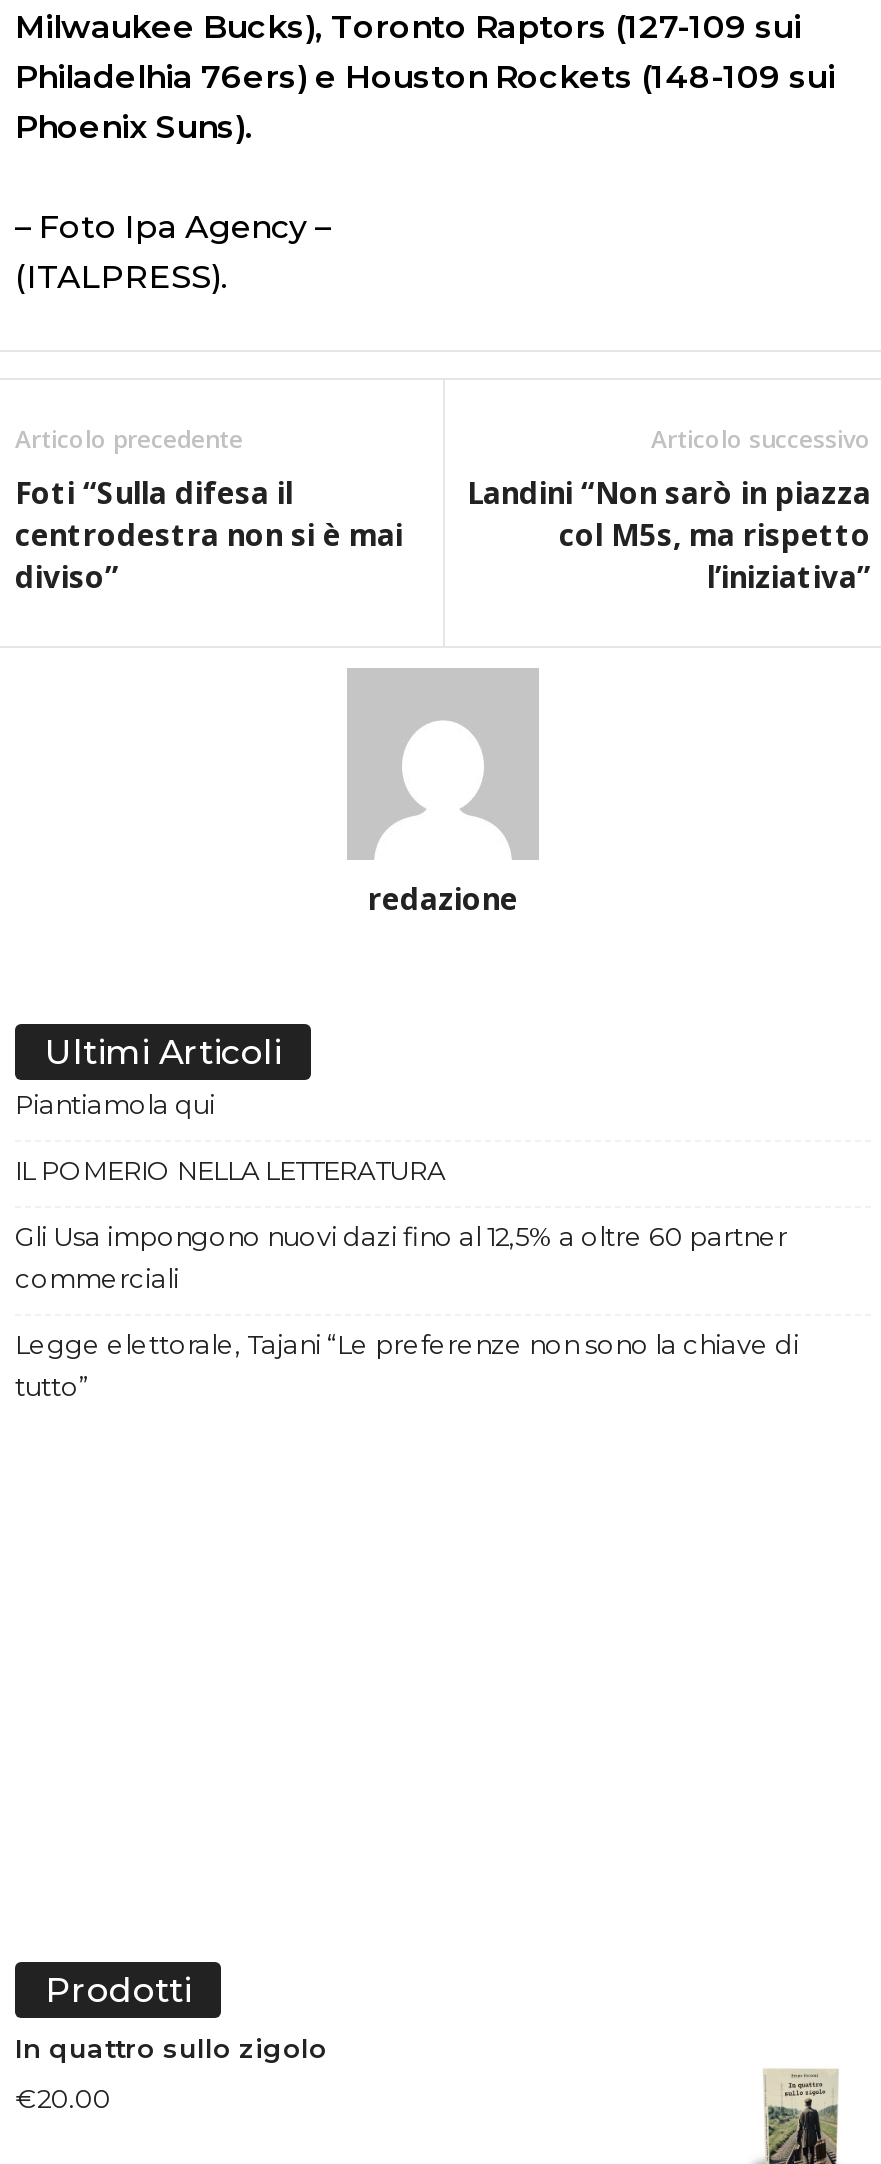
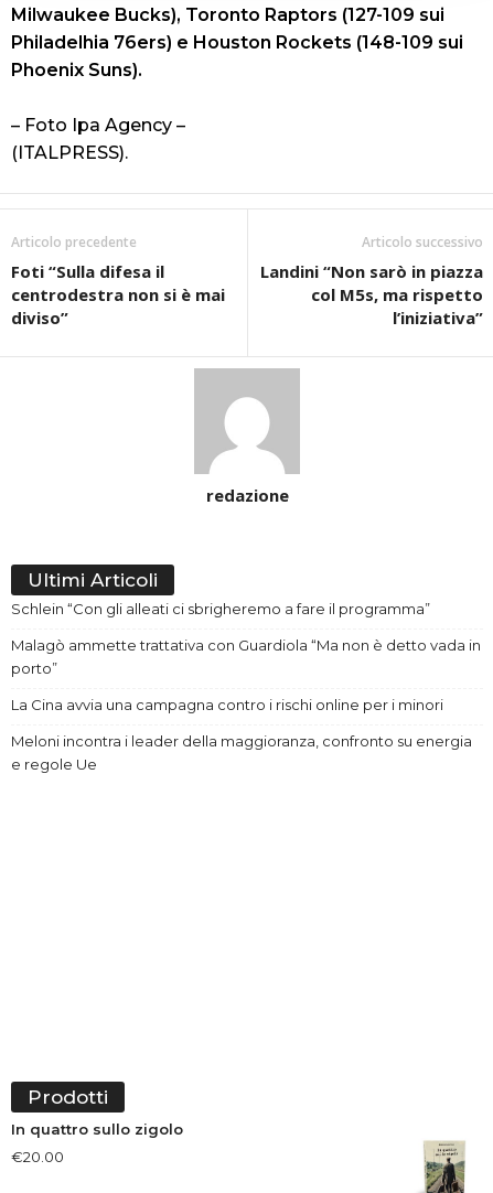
- Piantiamola qui
+ Schlein “Con gli alleati ci sbrigheremo a fare il programma”

- IL POMERIO NELLA LETTERATURA
+ Malagò ammette trattativa con Guardiola “Ma non è detto vada in
+ porto”

- Gli Usa impongono nuovi dazi fino al 12,5% a oltre 60 partner
- commerciali
+ La Cina avvia una campagna contro i rischi online per i minori

- Legge elettorale, Tajani “Le preferenze non sono la chiave di
- tutto”
+ Meloni incontra i leader della maggioranza, confronto su energia
+ e regole Ue
